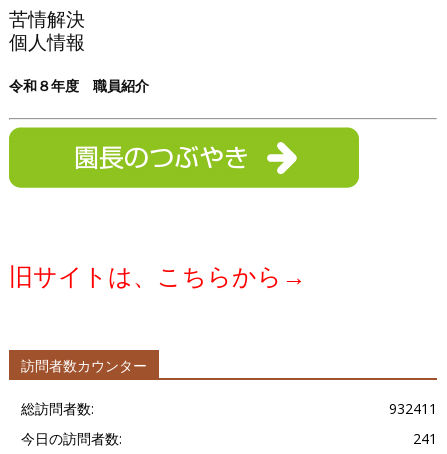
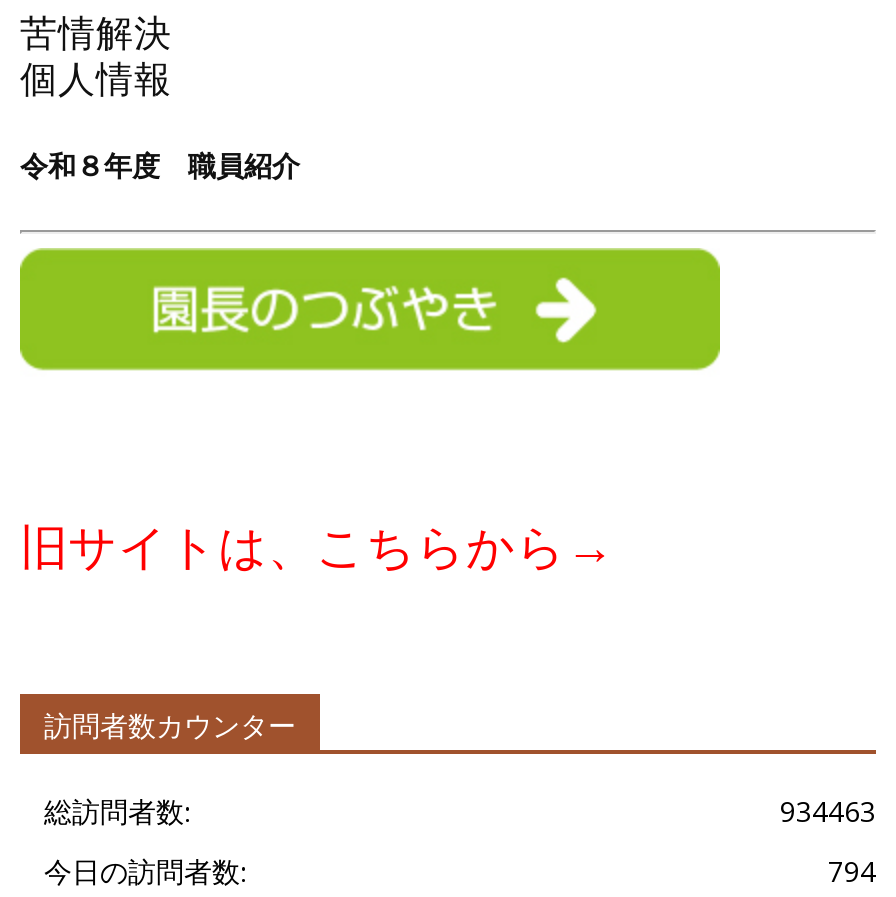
- 932411
+ 934463

- 241
+ 794
